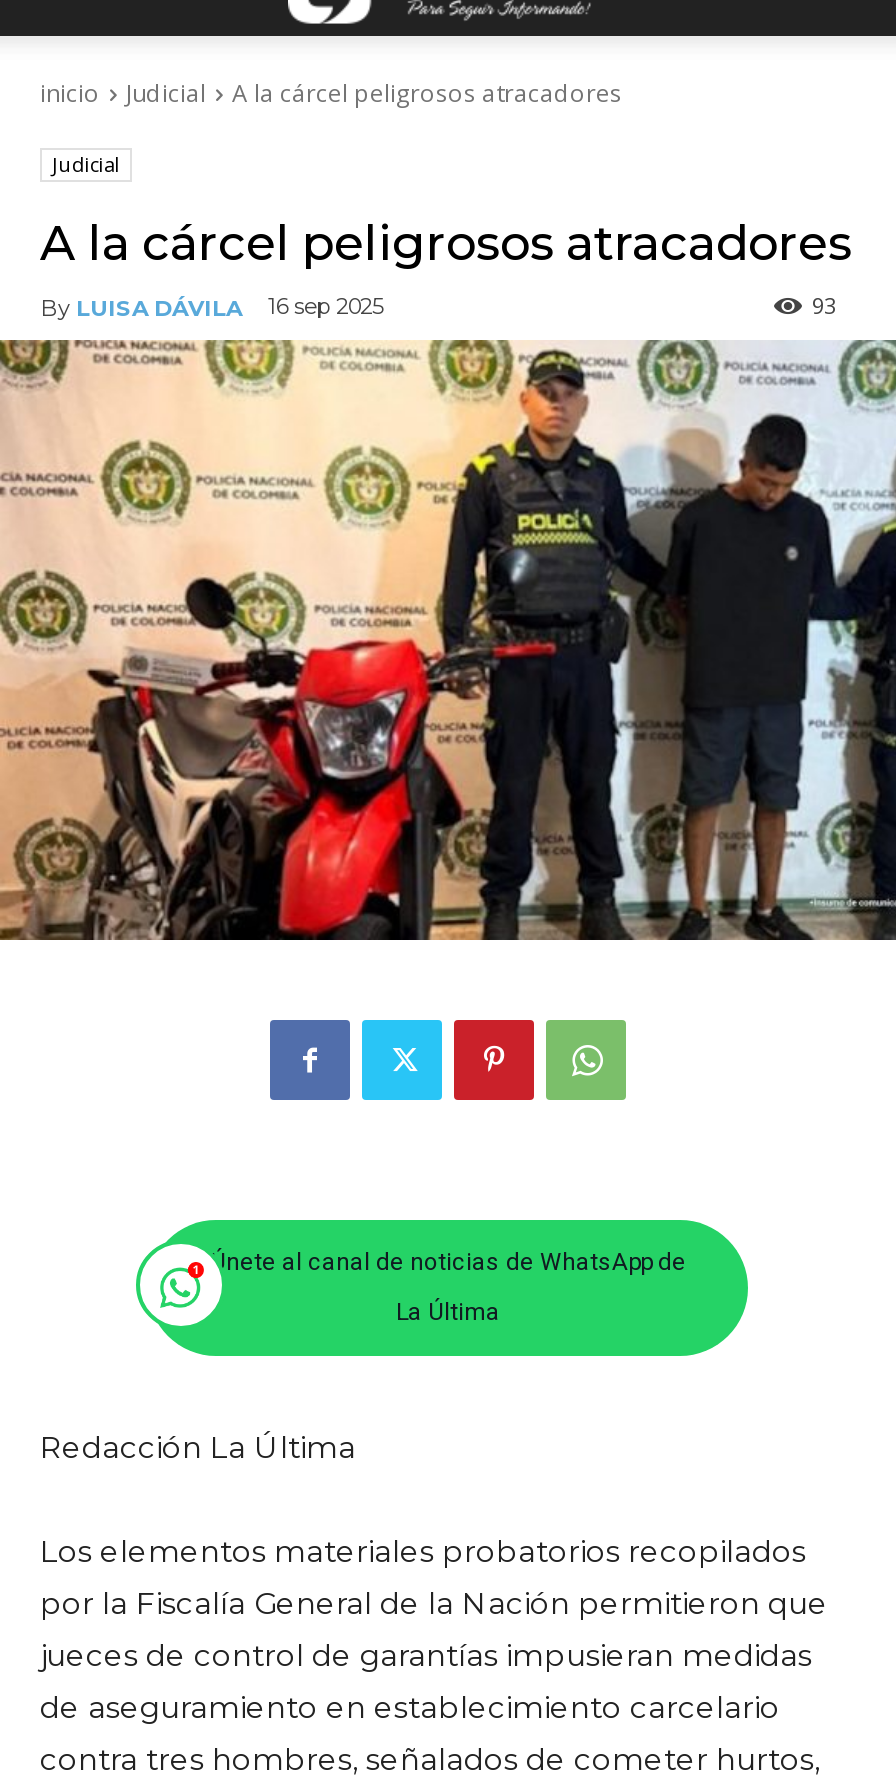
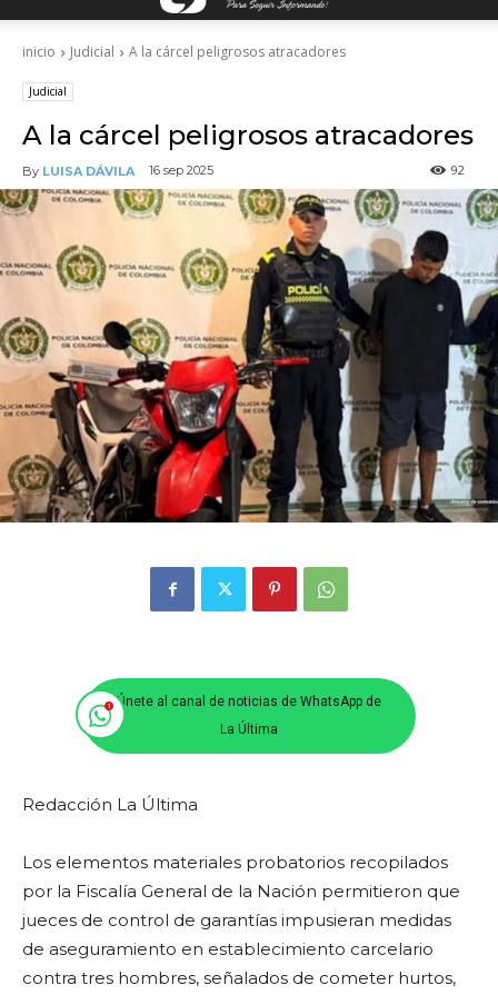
- 93
+ 92
